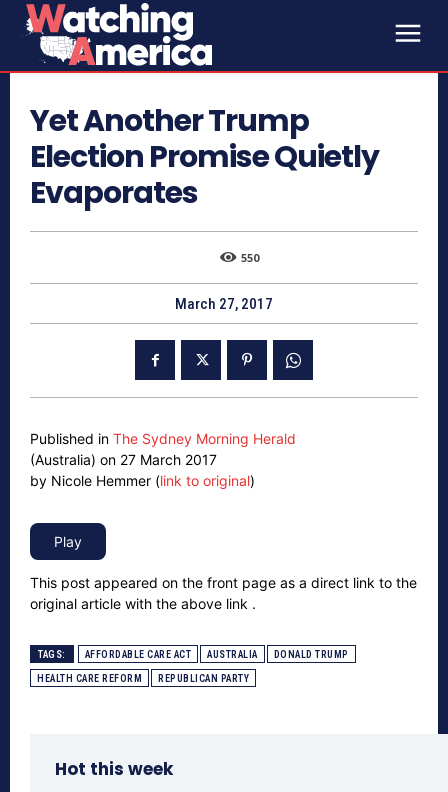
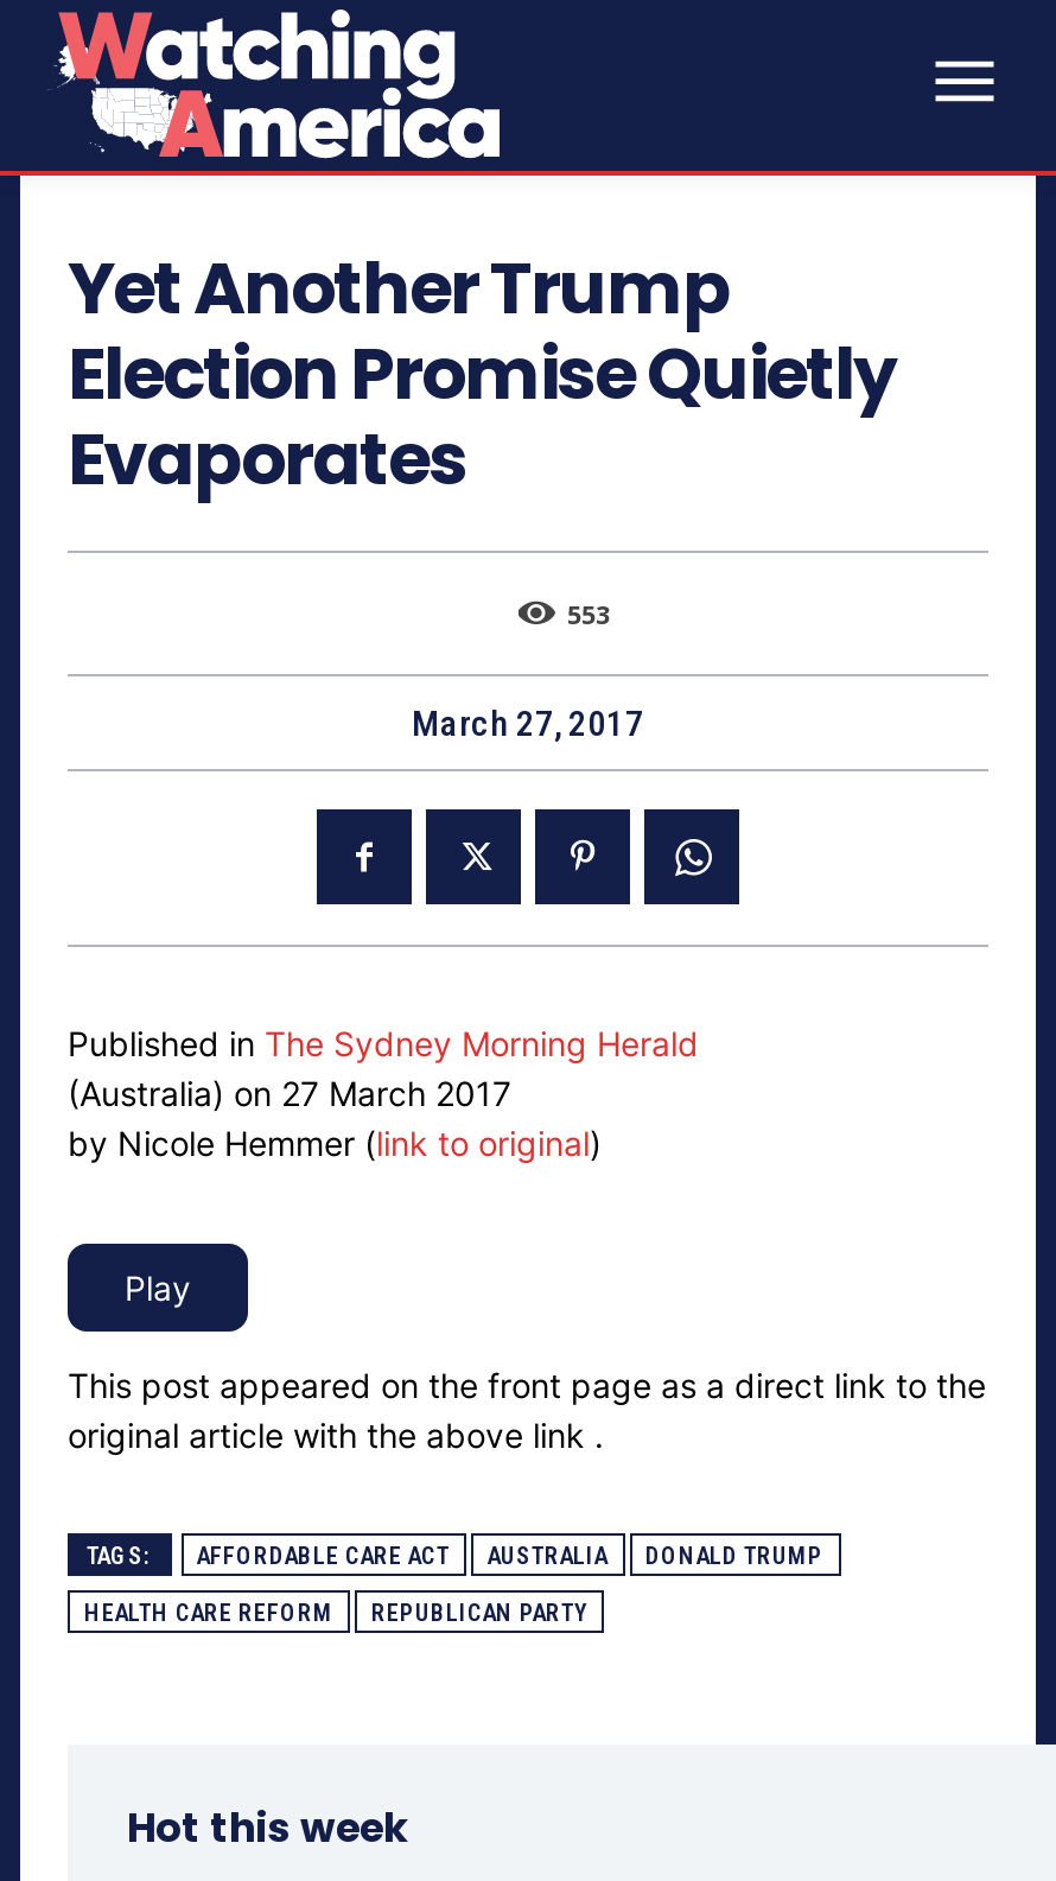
- 550
+ 553
